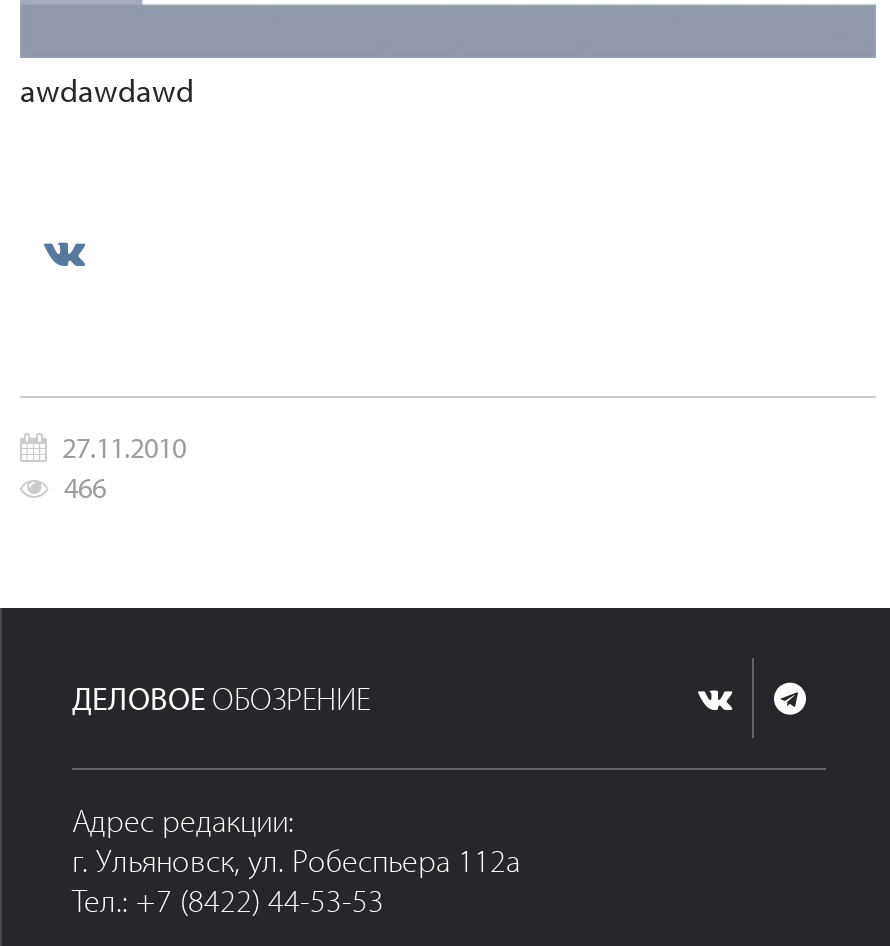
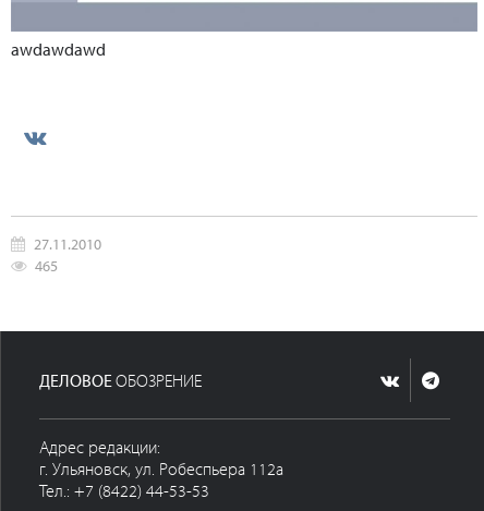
- 466
+ 465
